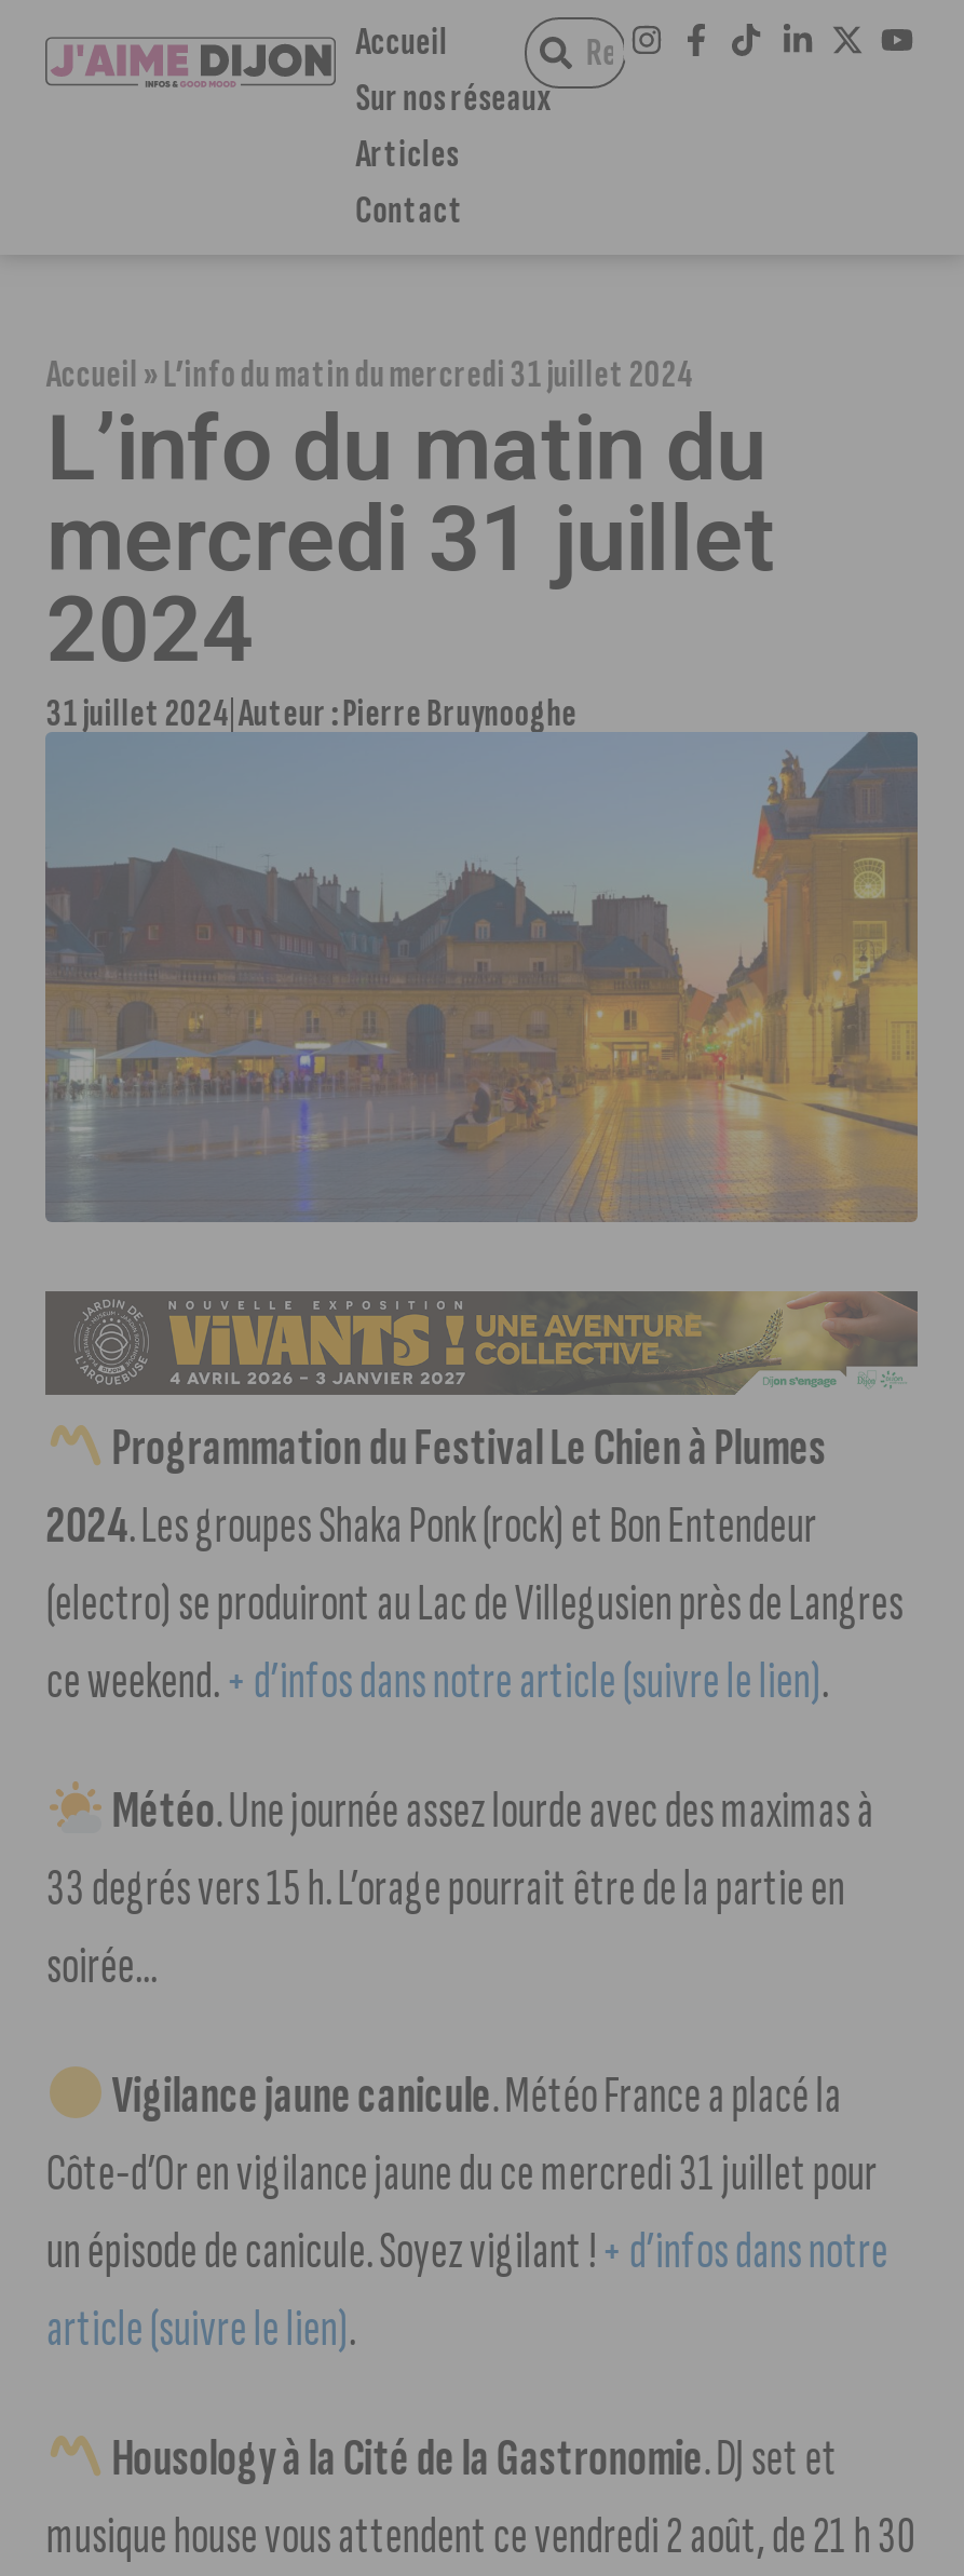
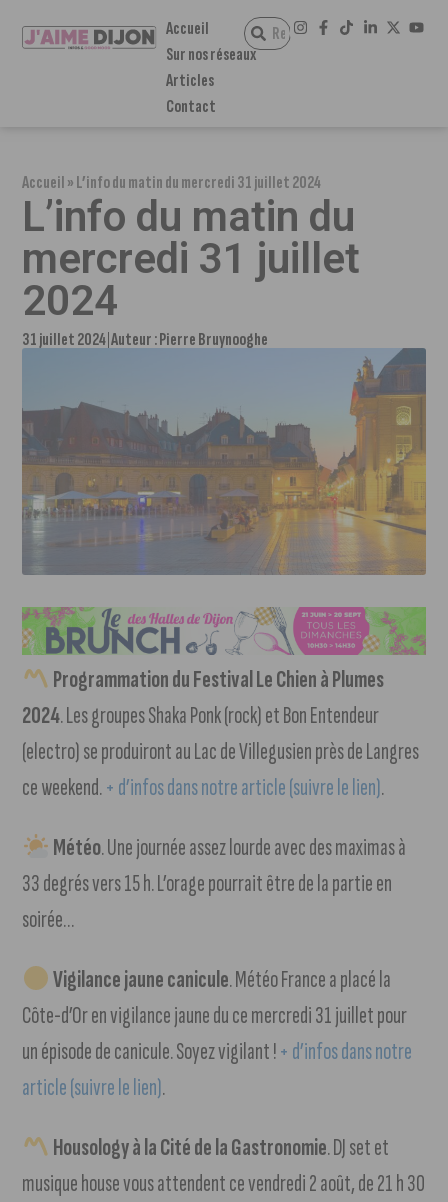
- [image]
+ [image]
